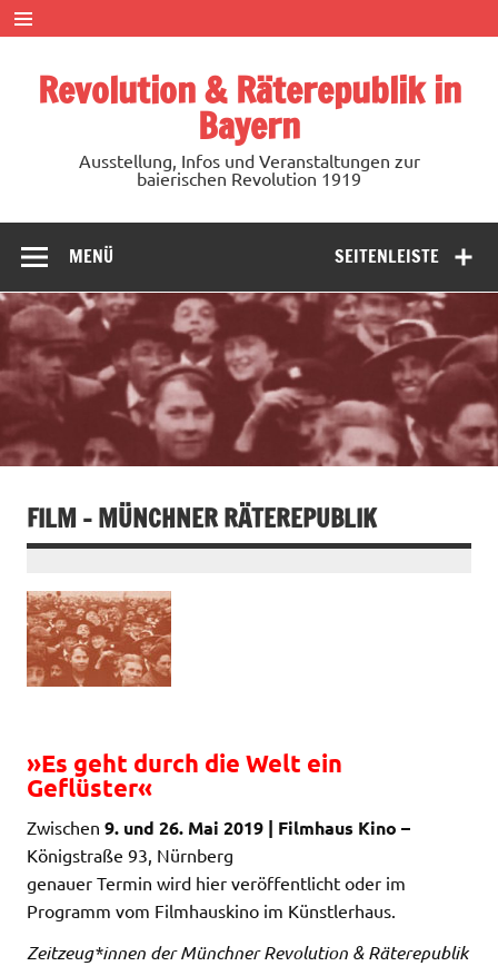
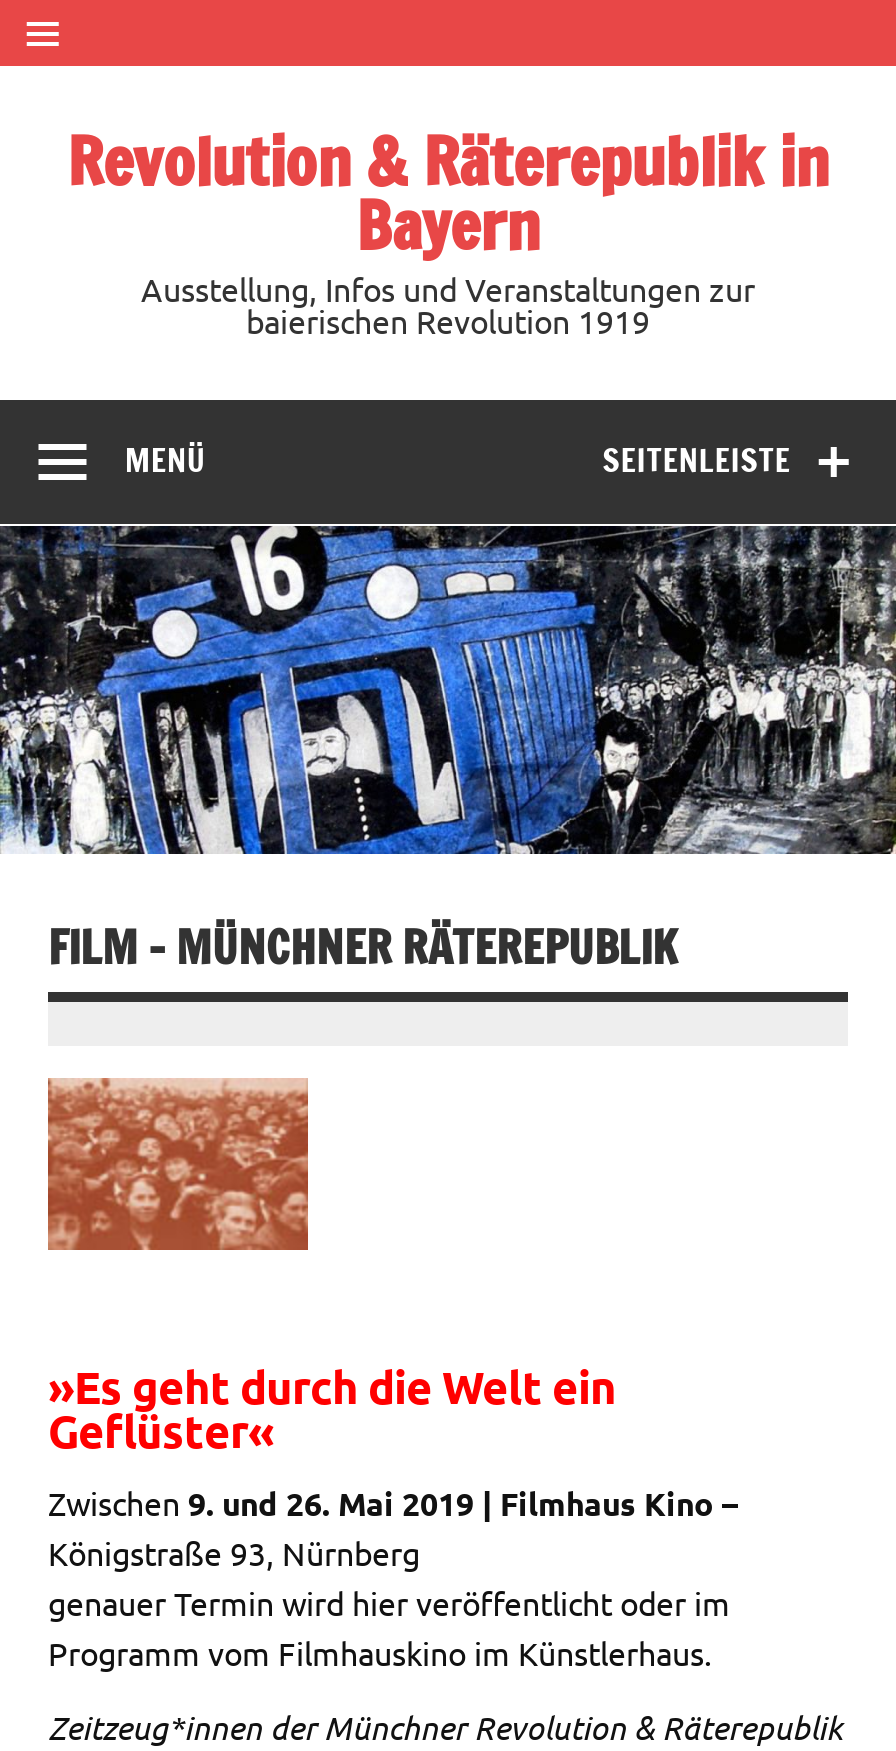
- [image]
+ [image]
